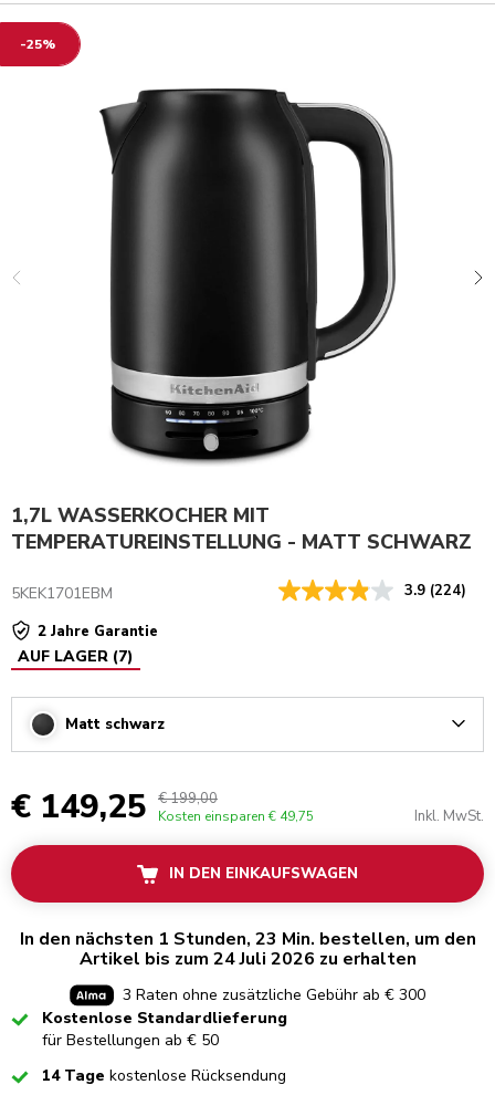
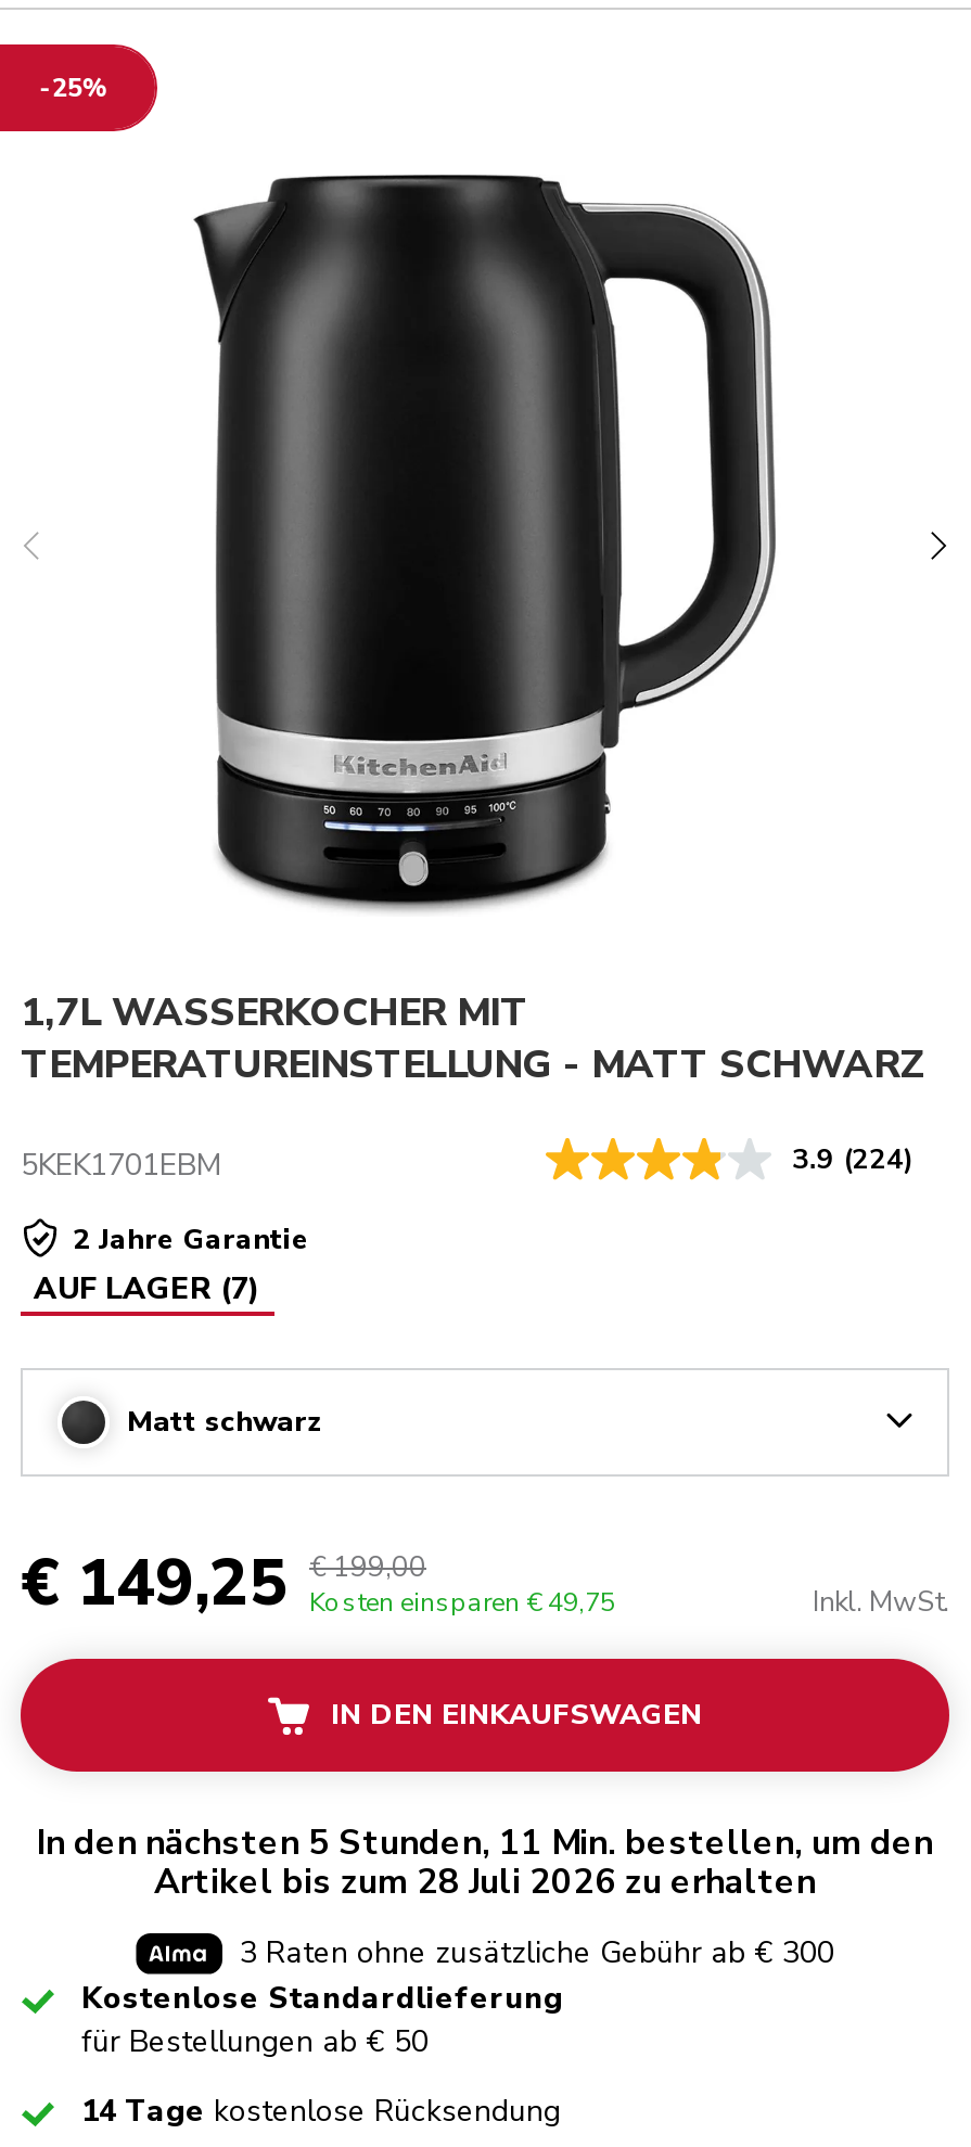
- In den nächsten 1 Stunden, 23 Min. bestellen, um den
+ In den nächsten 5 Stunden, 11 Min. bestellen, um den

- Artikel bis zum 24 Juli 2026 zu erhalten
+ Artikel bis zum 28 Juli 2026 zu erhalten
